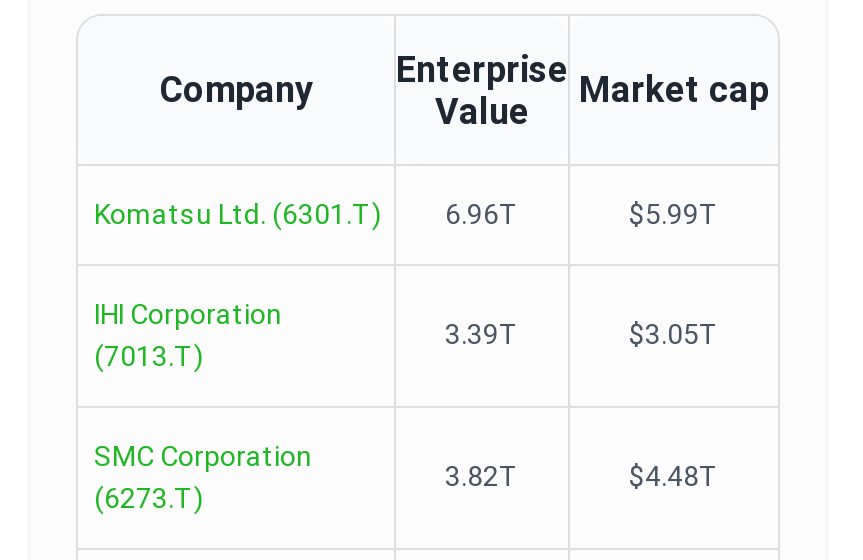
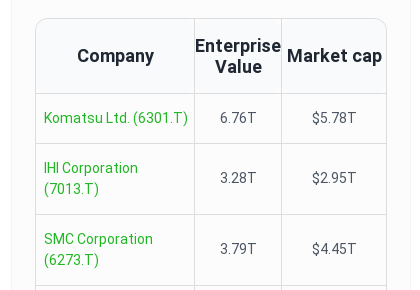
- 6.96T
- $5.99T
+ 6.76T
+ $5.78T

- 3.39T
- $3.05T
+ 3.28T
+ $2.95T

- 3.82T
- $4.48T
+ 3.79T
+ $4.45T
